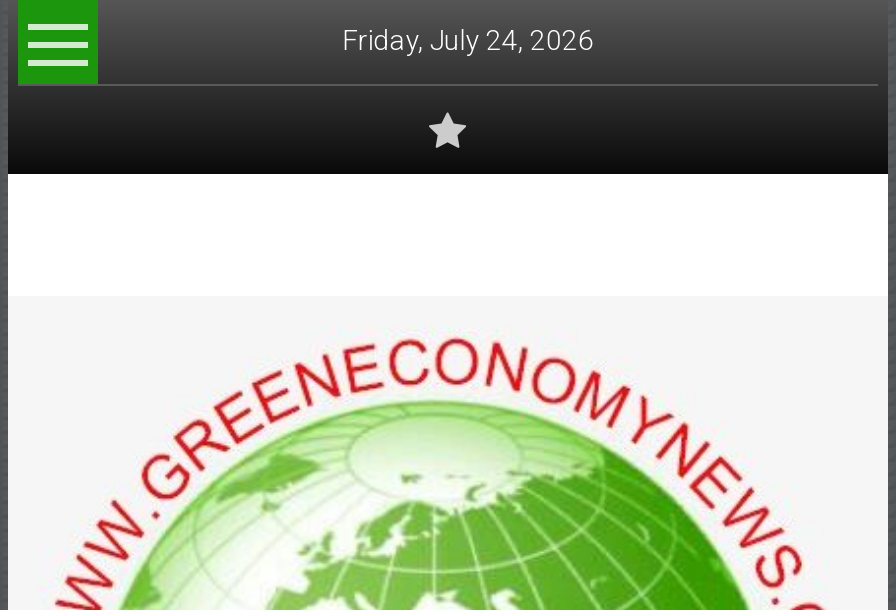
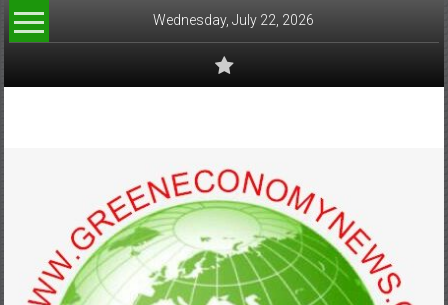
- Friday, July 24, 2026
+ Wednesday, July 22, 2026
